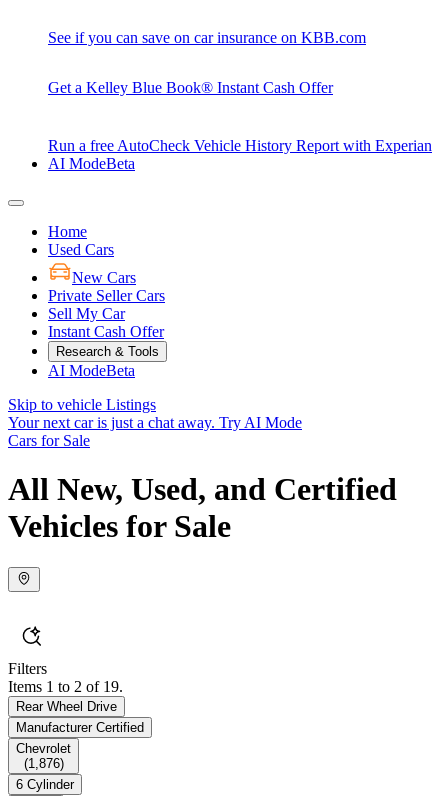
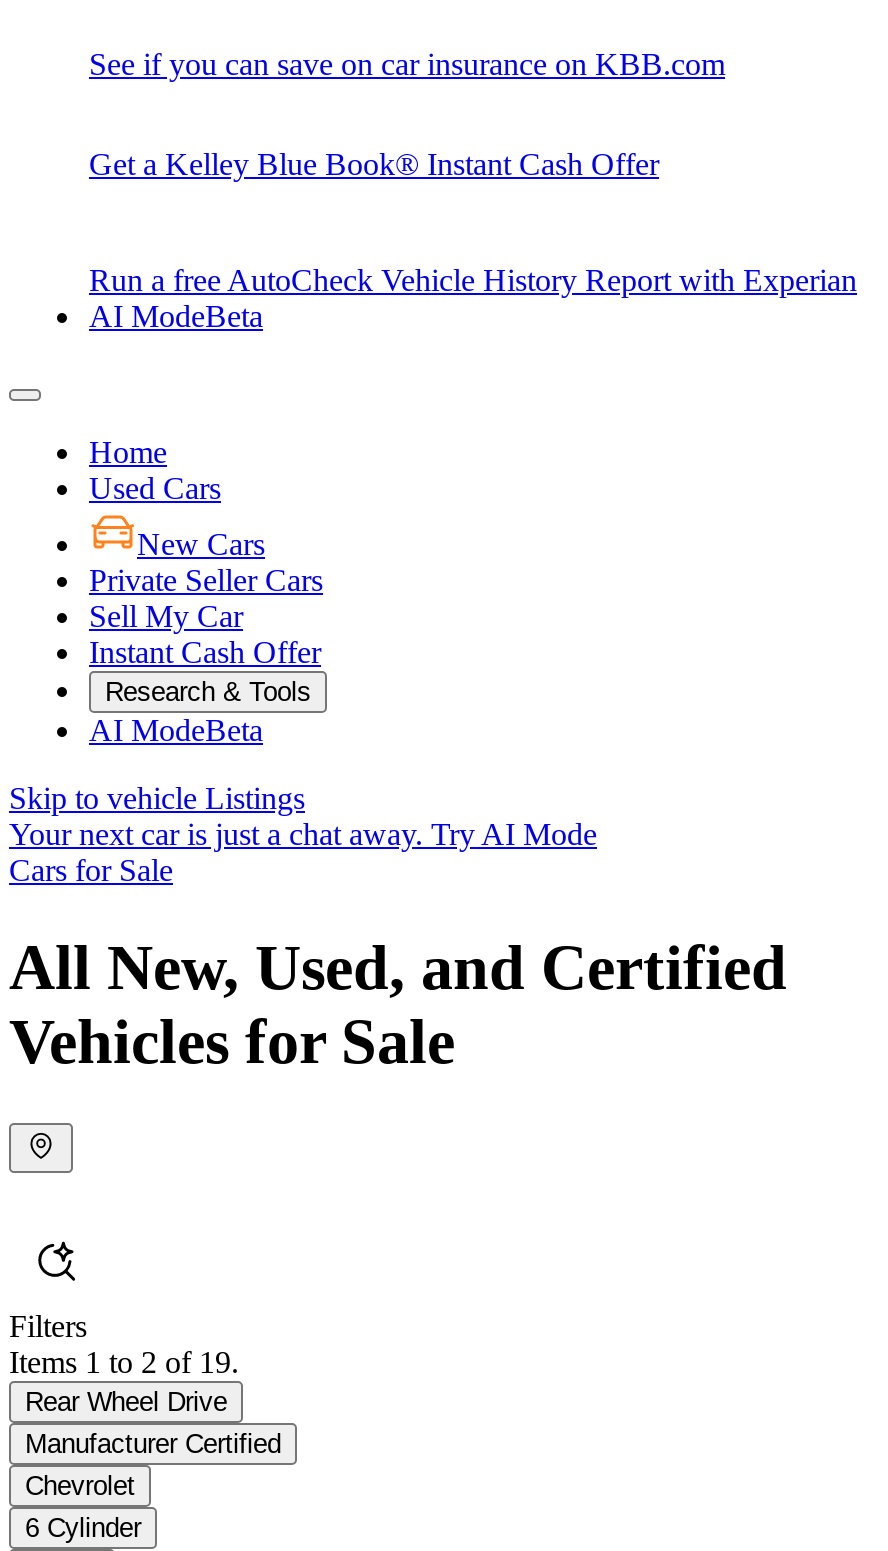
- (1,876)
